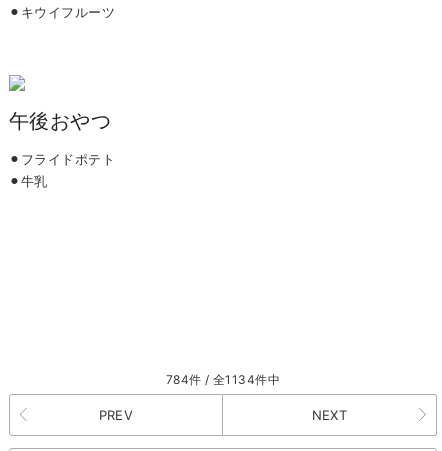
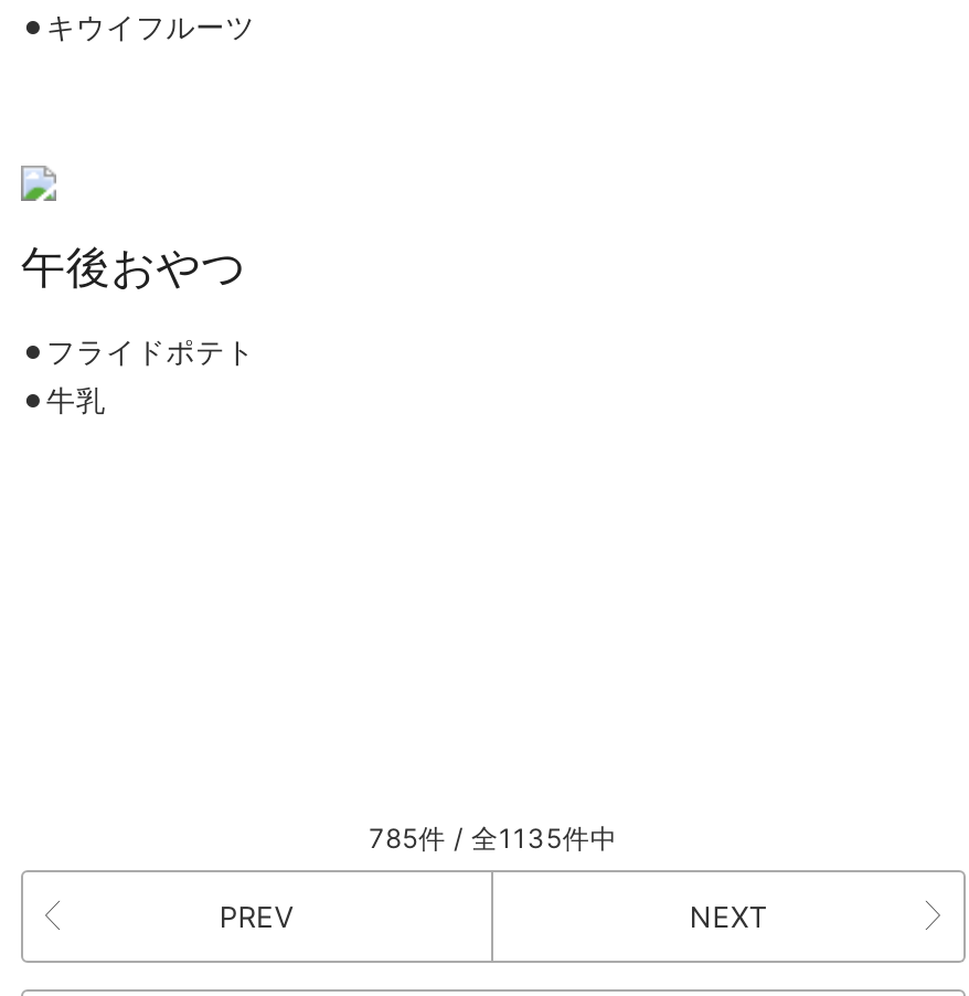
- 784件 / 全1134件中
+ 785件 / 全1135件中
